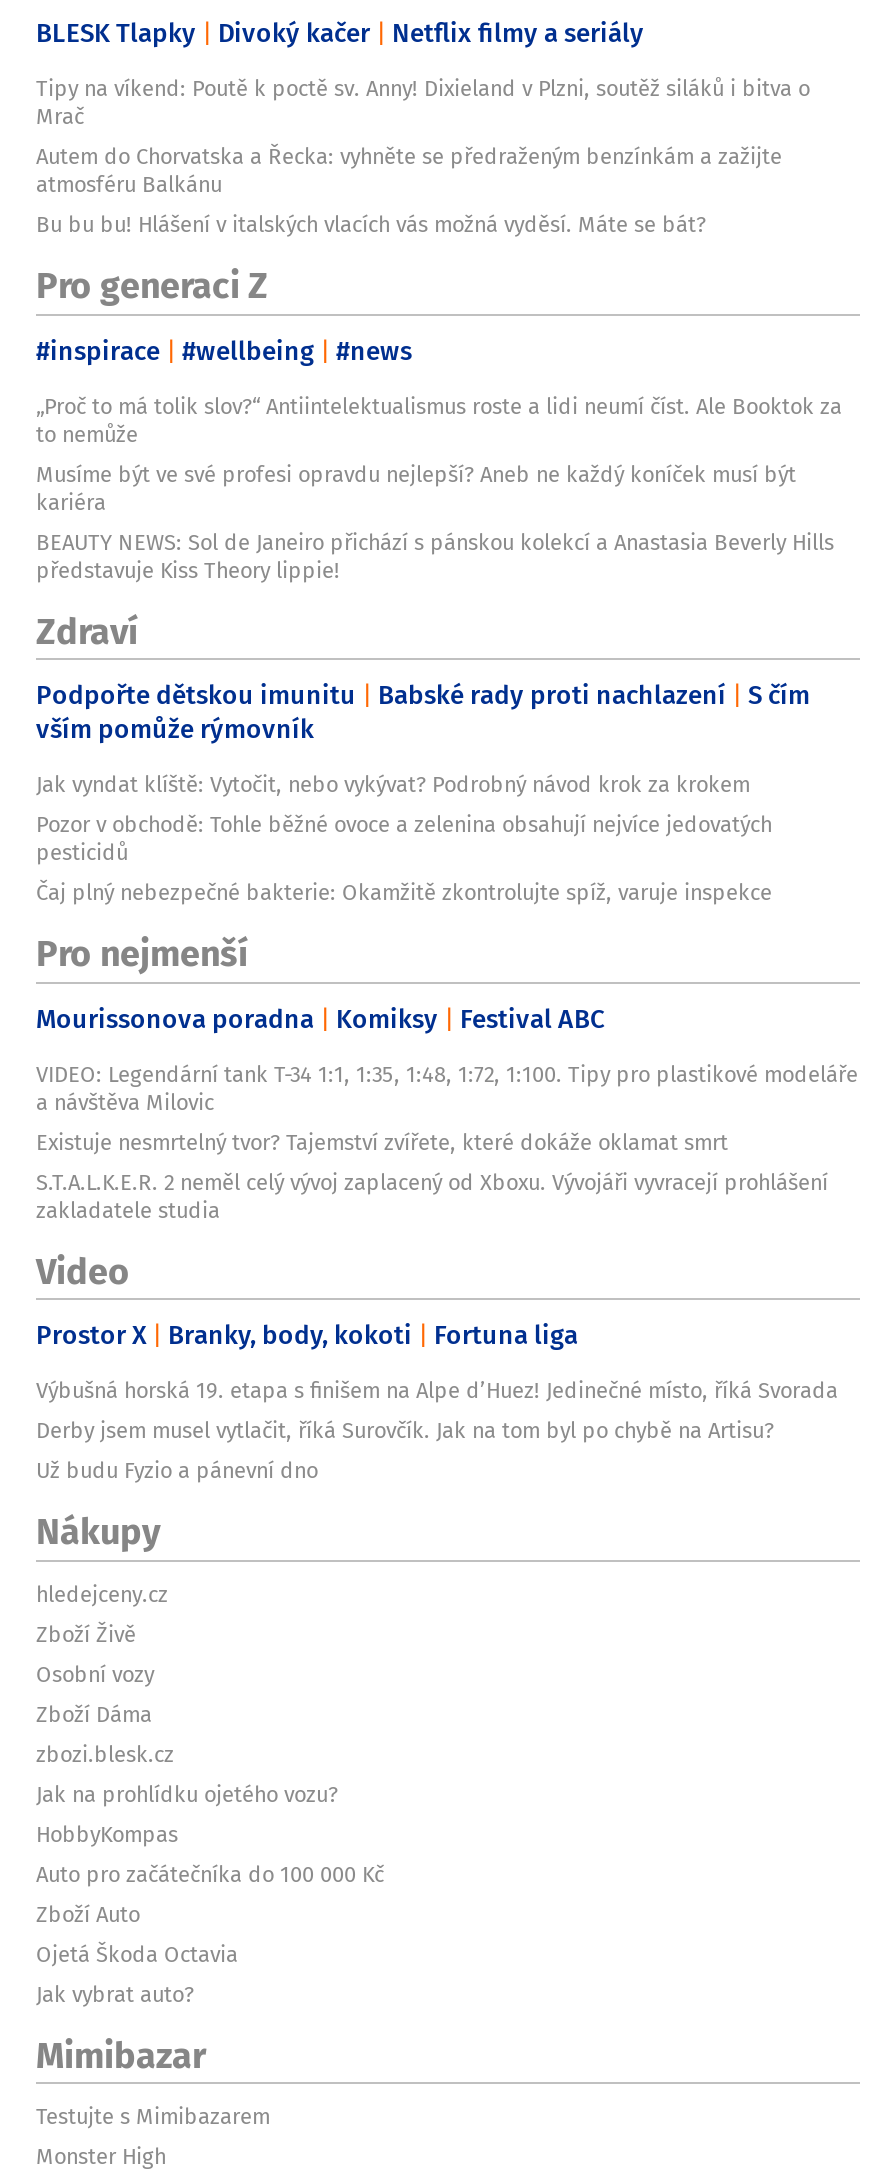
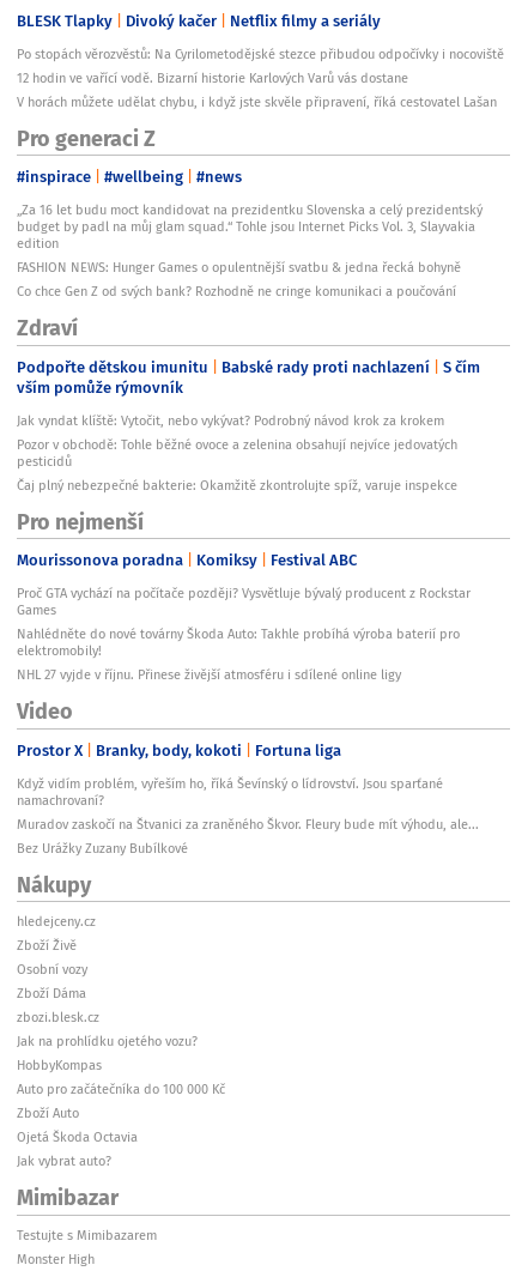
- Tipy na víkend: Poutě k poctě sv. Anny! Dixieland v Plzni, soutěž siláků i bitva o
- Mrač
- Autem do Chorvatska a Řecka: vyhněte se předraženým benzínkám a zažijte
- atmosféru Balkánu
- Bu bu bu! Hlášení v italských vlacích vás možná vyděsí. Máte se bát?
+ Po stopách věrozvěstů: Na Cyrilometodějské stezce přibudou odpočívky i nocoviště
+ 12 hodin ve vařící vodě. Bizarní historie Karlových Varů vás dostane
+ V horách můžete udělat chybu, i když jste skvěle připravení, říká cestovatel Lašan

- „Proč to má tolik slov?“ Antiintelektualismus roste a lidi neumí číst. Ale Booktok za
- to nemůže
- Musíme být ve své profesi opravdu nejlepší? Aneb ne každý koníček musí být
- kariéra
- BEAUTY NEWS: Sol de Janeiro přichází s pánskou kolekcí a Anastasia Beverly Hills
- představuje Kiss Theory lippie!
+ „Za 16 let budu moct kandidovat na prezidentku Slovenska a celý prezidentský
+ budget by padl na můj glam squad.“ Tohle jsou Internet Picks Vol. 3, Slayvakia
+ edition
+ FASHION NEWS: Hunger Games o opulentnější svatbu & jedna řecká bohyně
+ Co chce Gen Z od svých bank? Rozhodně ne cringe komunikaci a poučování

- VIDEO: Legendární tank T-34 1:1, 1:35, 1:48, 1:72, 1:100. Tipy pro plastikové modeláře
- a návštěva Milovic
- Existuje nesmrtelný tvor? Tajemství zvířete, které dokáže oklamat smrt
- S.T.A.L.K.E.R. 2 neměl celý vývoj zaplacený od Xboxu. Vývojáři vyvracejí prohlášení
- zakladatele studia
+ Proč GTA vychází na počítače později? Vysvětluje bývalý producent z Rockstar
+ Games
+ Nahlédněte do nové továrny Škoda Auto: Takhle probíhá výroba baterií pro
+ elektromobily!
+ NHL 27 vyjde v říjnu. Přinese živější atmosféru i sdílené online ligy

- Výbušná horská 19. etapa s finišem na Alpe d’Huez! Jedinečné místo, říká Svorada
- Derby jsem musel vytlačit, říká Surovčík. Jak na tom byl po chybě na Artisu?
- Už budu Fyzio a pánevní dno
+ Když vidím problém, vyřeším ho, říká Ševínský o lídrovství. Jsou sparťané
+ namachrovaní?
+ Muradov zaskočí na Štvanici za zraněného Škvor. Fleury bude mít výhodu, ale...
+ Bez Urážky Zuzany Bubílkové
